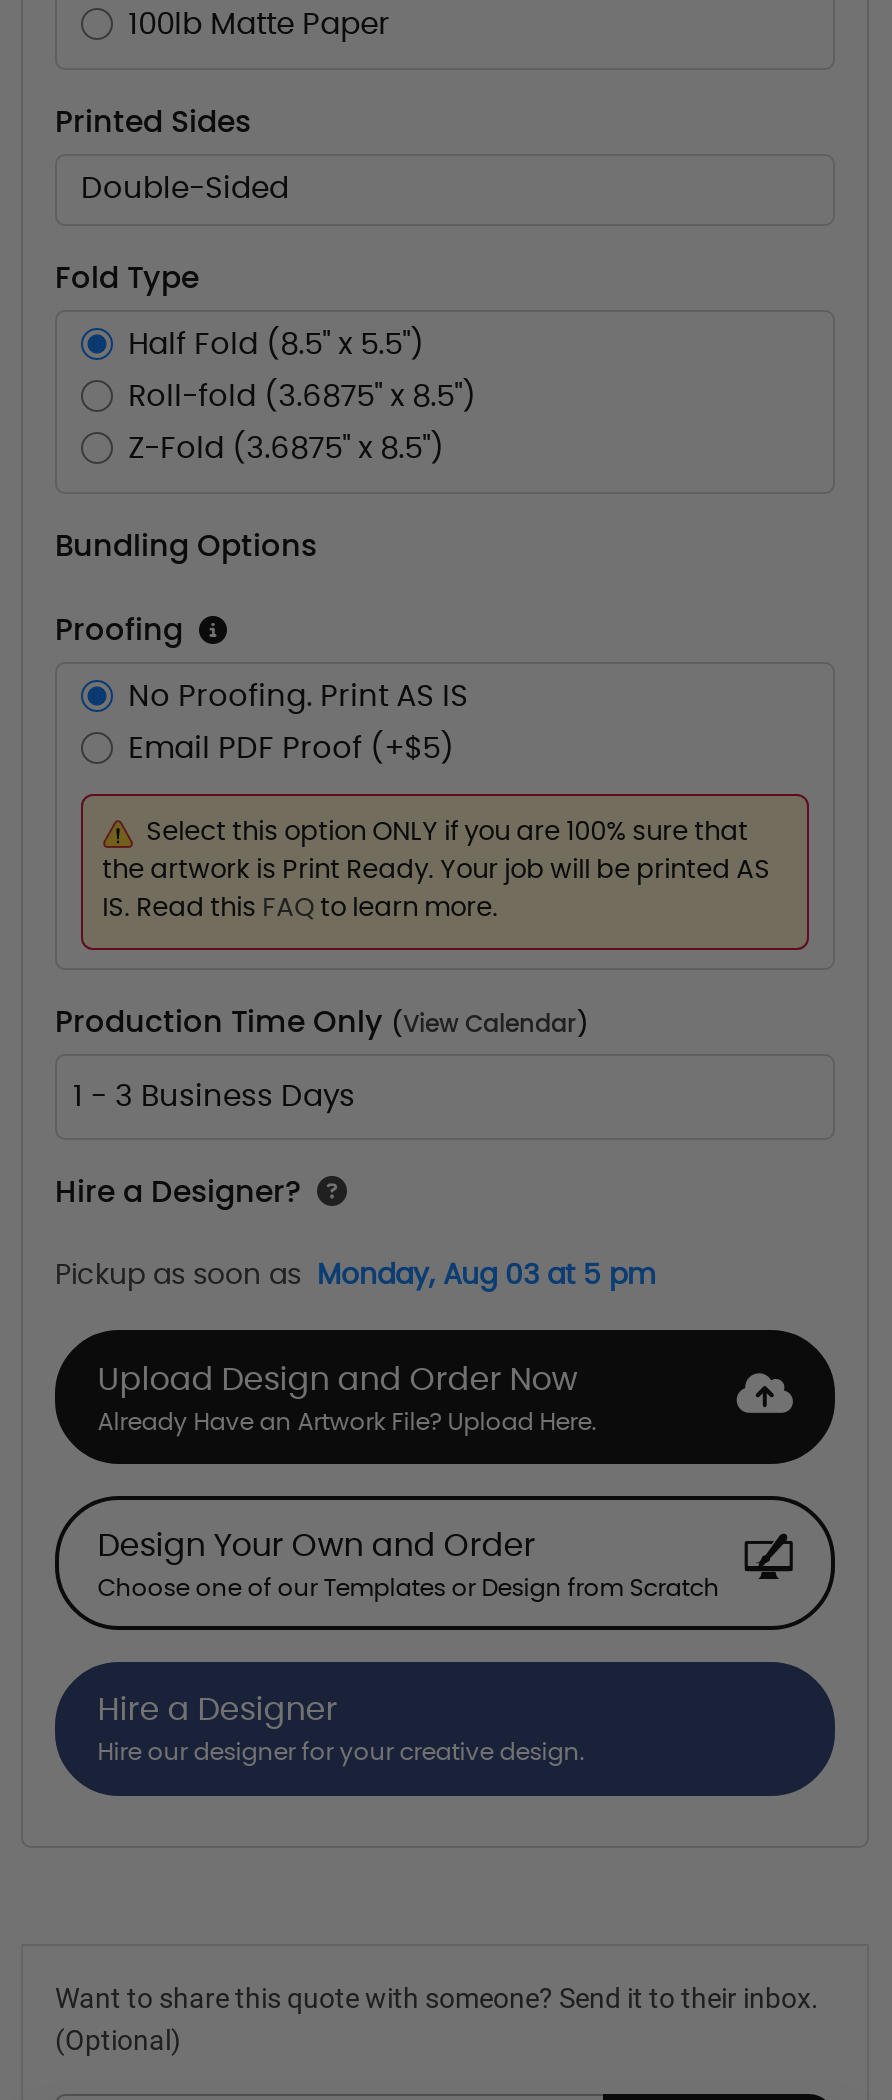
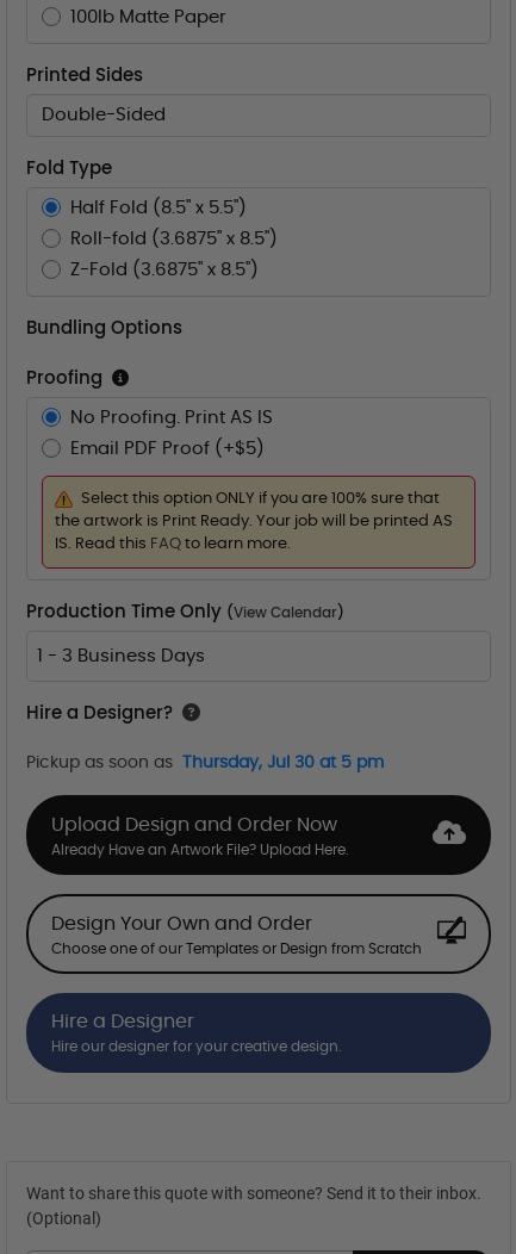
- Pickup as soon as Monday, Aug 03 at 5 pm
+ Pickup as soon as Thursday, Jul 30 at 5 pm
